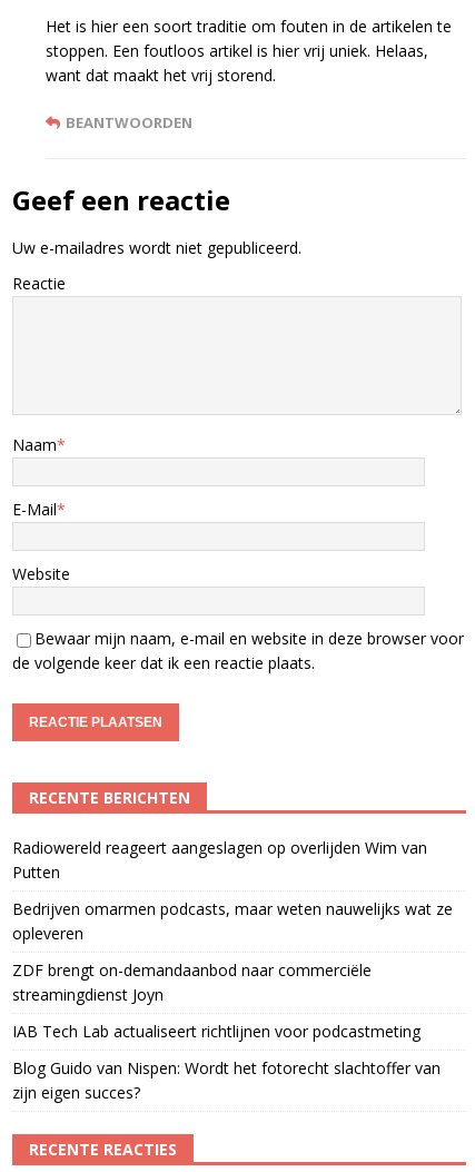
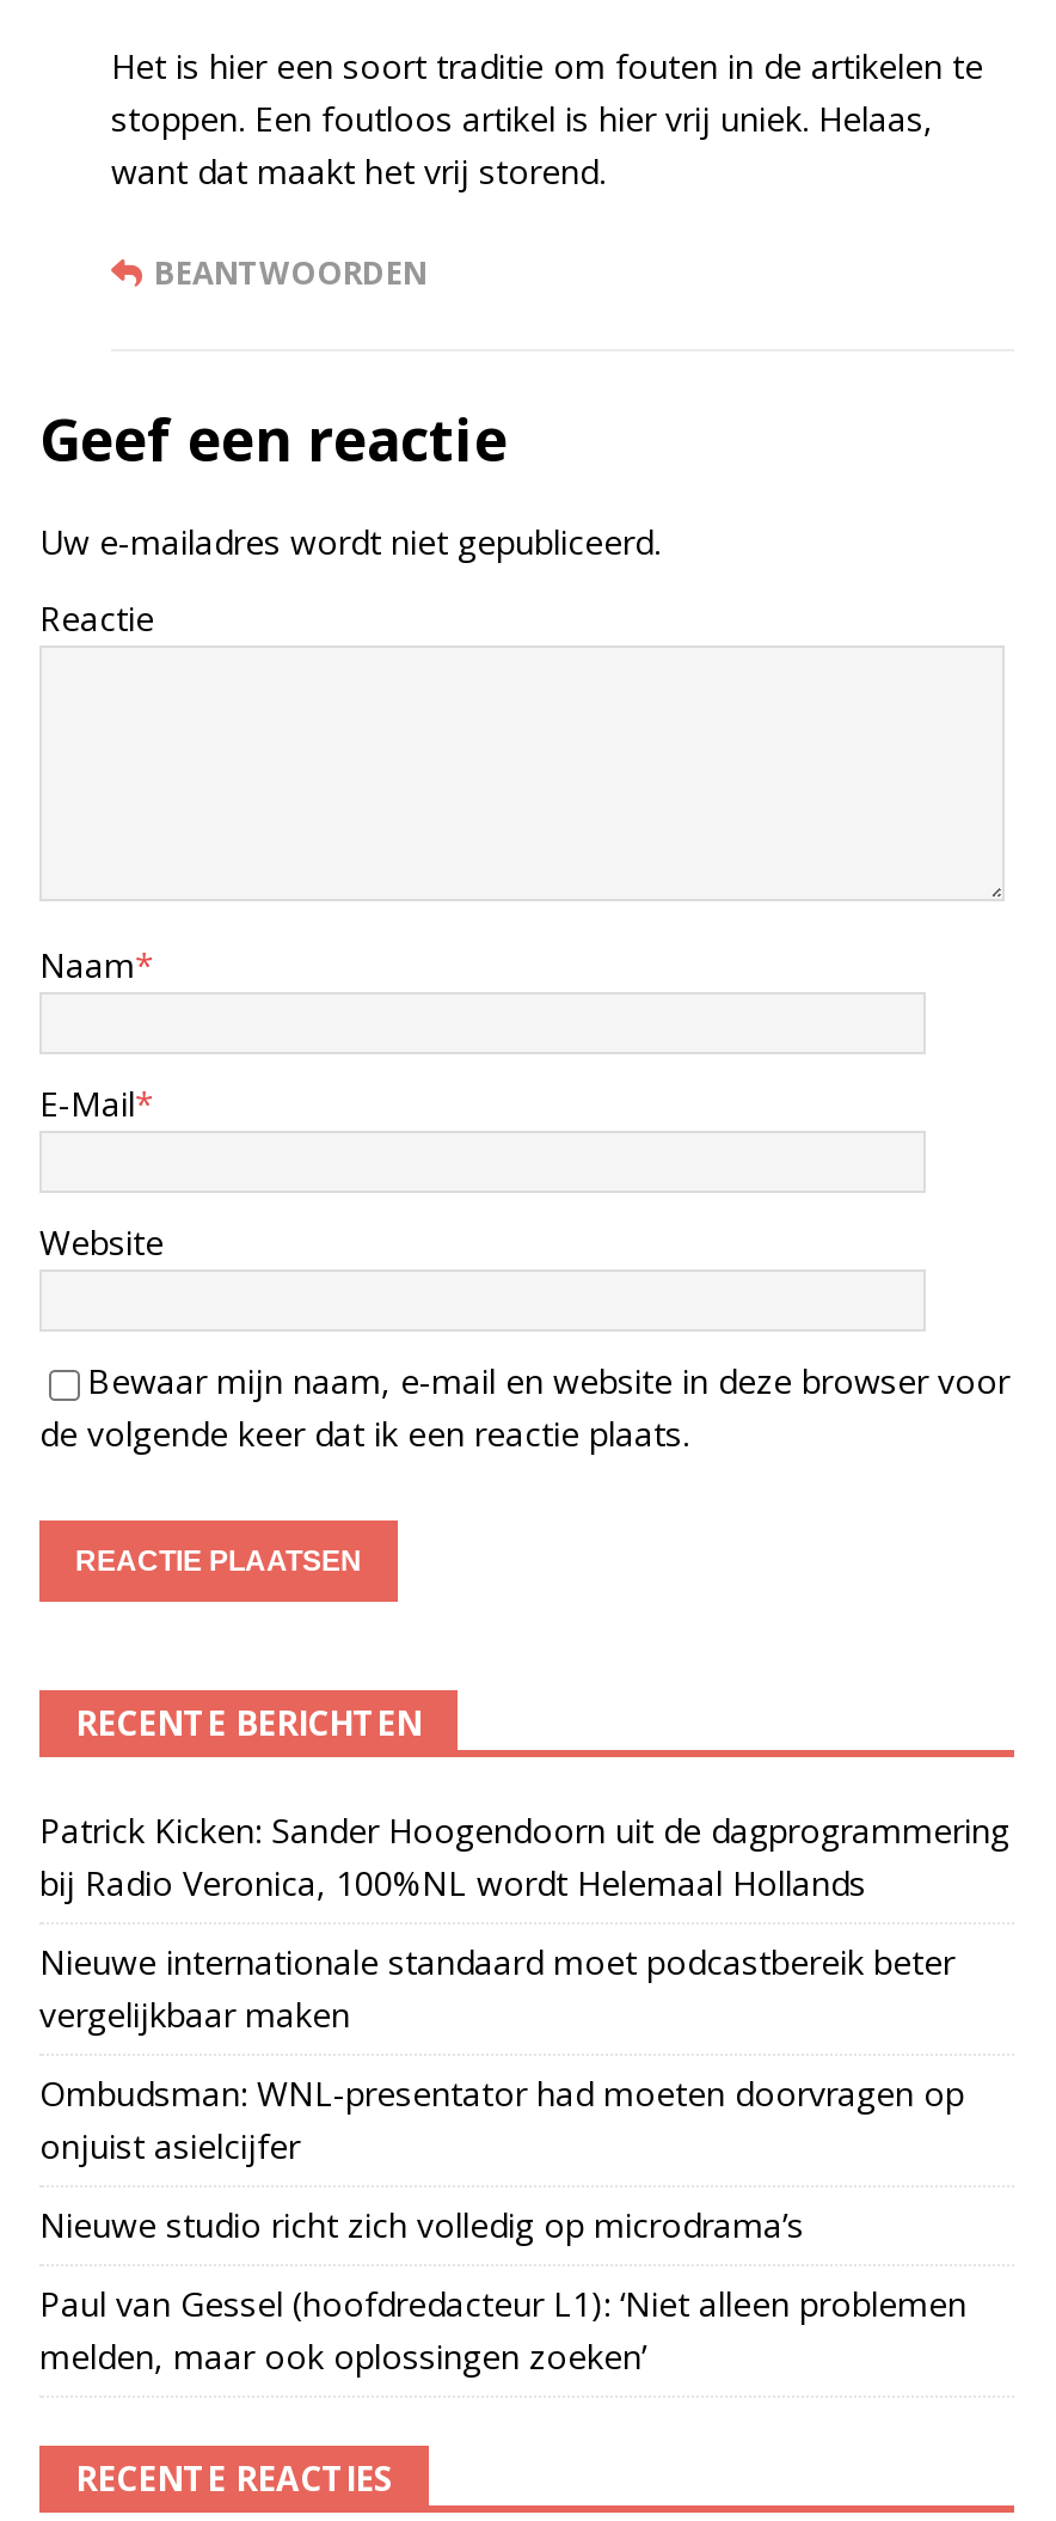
- Radiowereld reageert aangeslagen op overlijden Wim van
- Putten
+ Patrick Kicken: Sander Hoogendoorn uit de dagprogrammering
+ bij Radio Veronica, 100%NL wordt Helemaal Hollands

- Bedrijven omarmen podcasts, maar weten nauwelijks wat ze
- opleveren
+ Nieuwe internationale standaard moet podcastbereik beter
+ vergelijkbaar maken

- ZDF brengt on-demandaanbod naar commerciële
- streamingdienst Joyn
+ Ombudsman: WNL-presentator had moeten doorvragen op
+ onjuist asielcijfer

- IAB Tech Lab actualiseert richtlijnen voor podcastmeting
+ Nieuwe studio richt zich volledig op microdrama’s

- Blog Guido van Nispen: Wordt het fotorecht slachtoffer van
- zijn eigen succes?
+ Paul van Gessel (hoofdredacteur L1): ‘Niet alleen problemen
+ melden, maar ook oplossingen zoeken’
